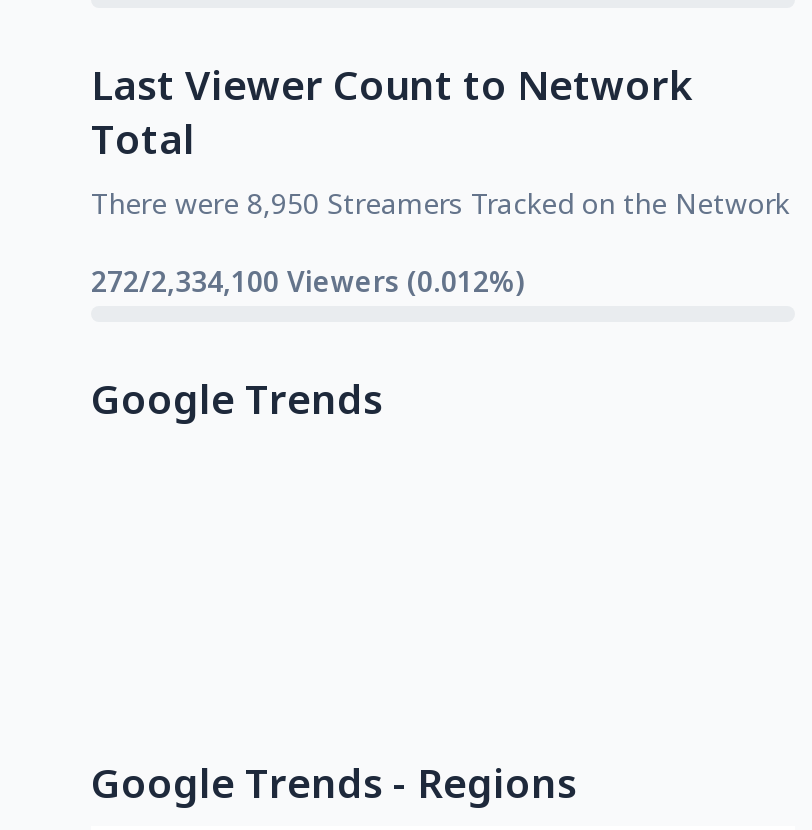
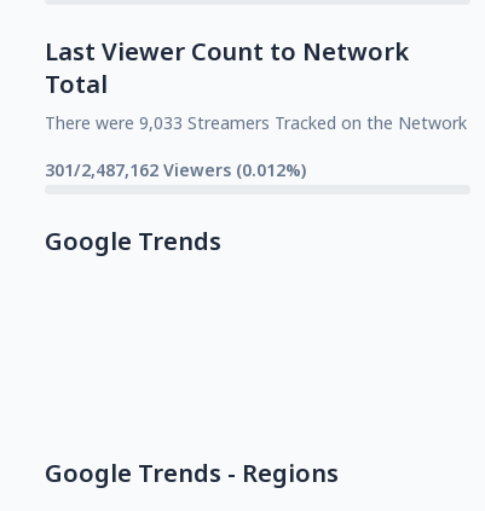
- There were 8,950 Streamers Tracked on the Network
+ There were 9,033 Streamers Tracked on the Network

- 272/2,334,100 Viewers (0.012%)
+ 301/2,487,162 Viewers (0.012%)
